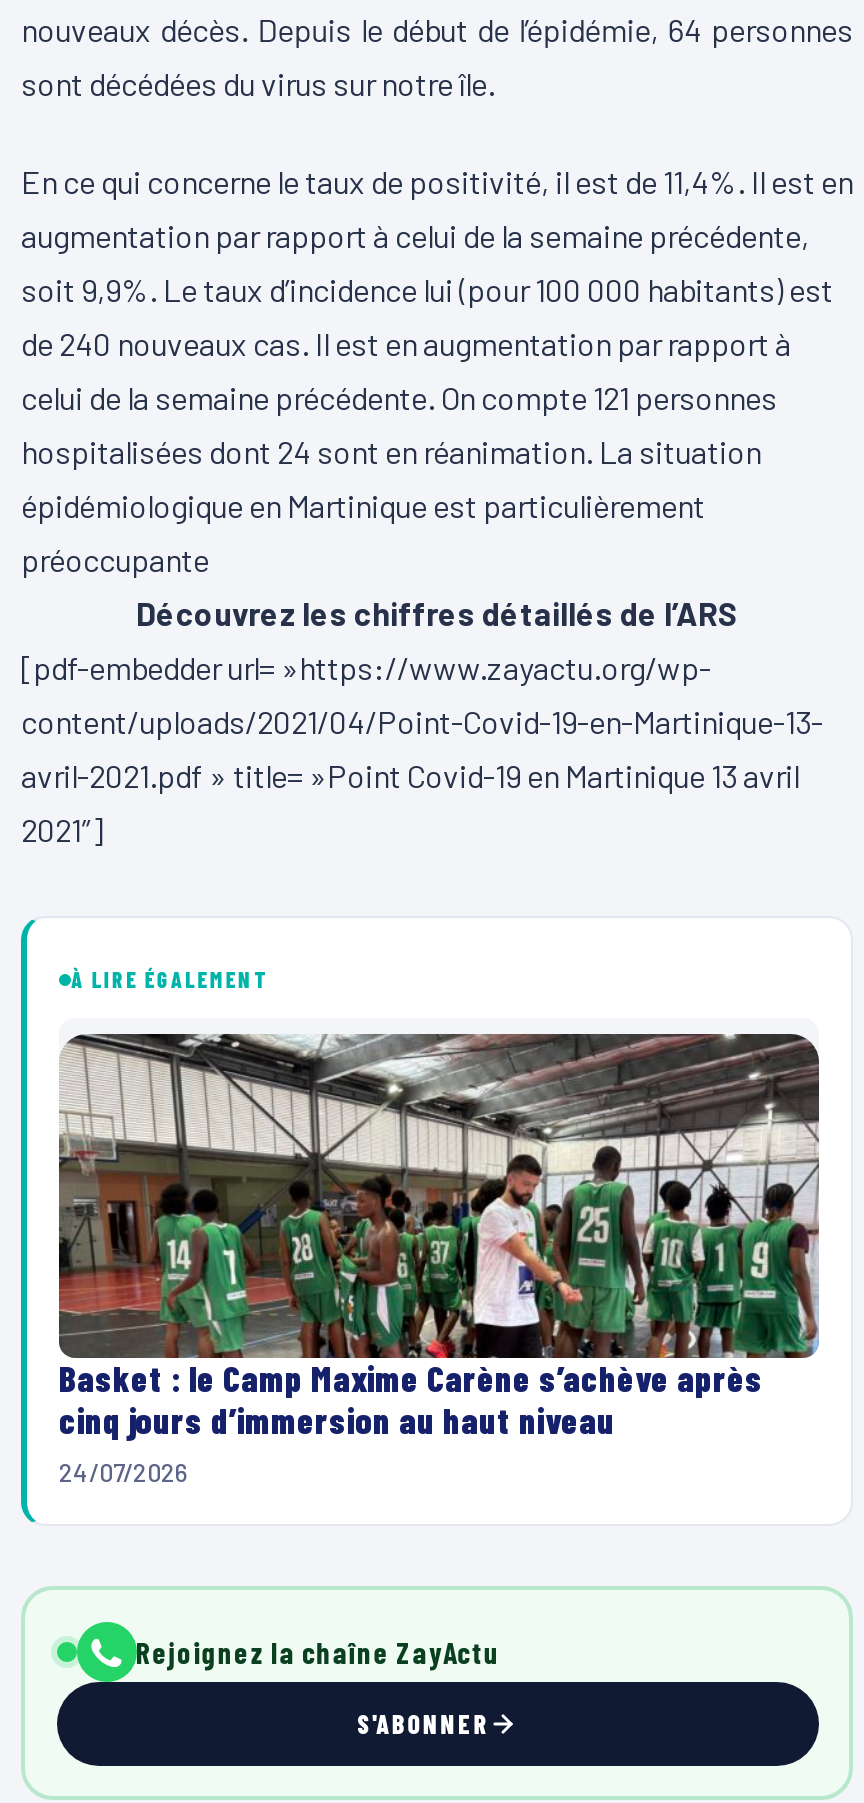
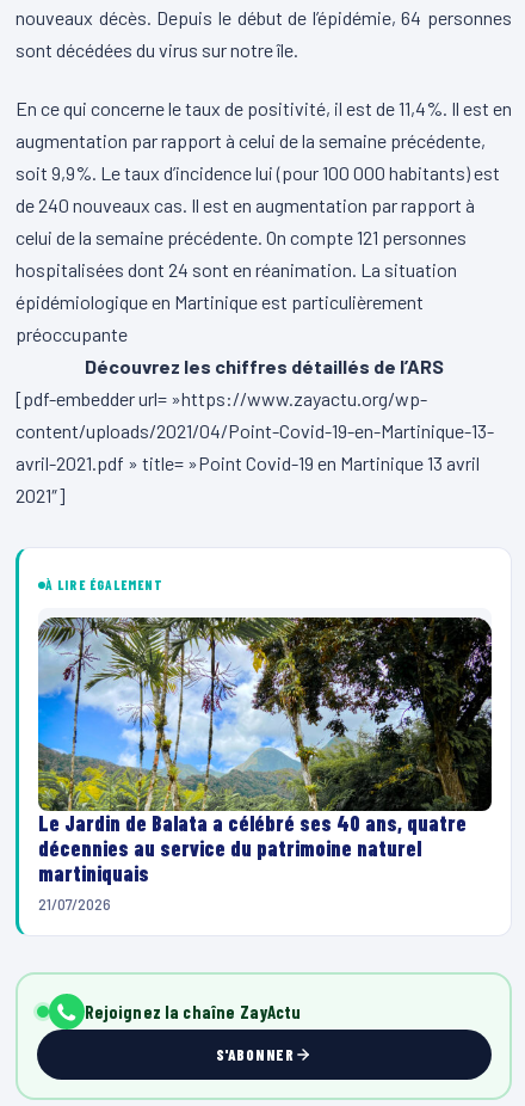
- [image]
- Basket : le Camp Maxime Carène s’achève après
- cinq jours d’immersion au haut niveau
- 24/07/2026
+ [image]
+ Le Jardin de Balata a célébré ses 40 ans, quatre
+ décennies au service du patrimoine naturel
+ martiniquais
+ 21/07/2026
